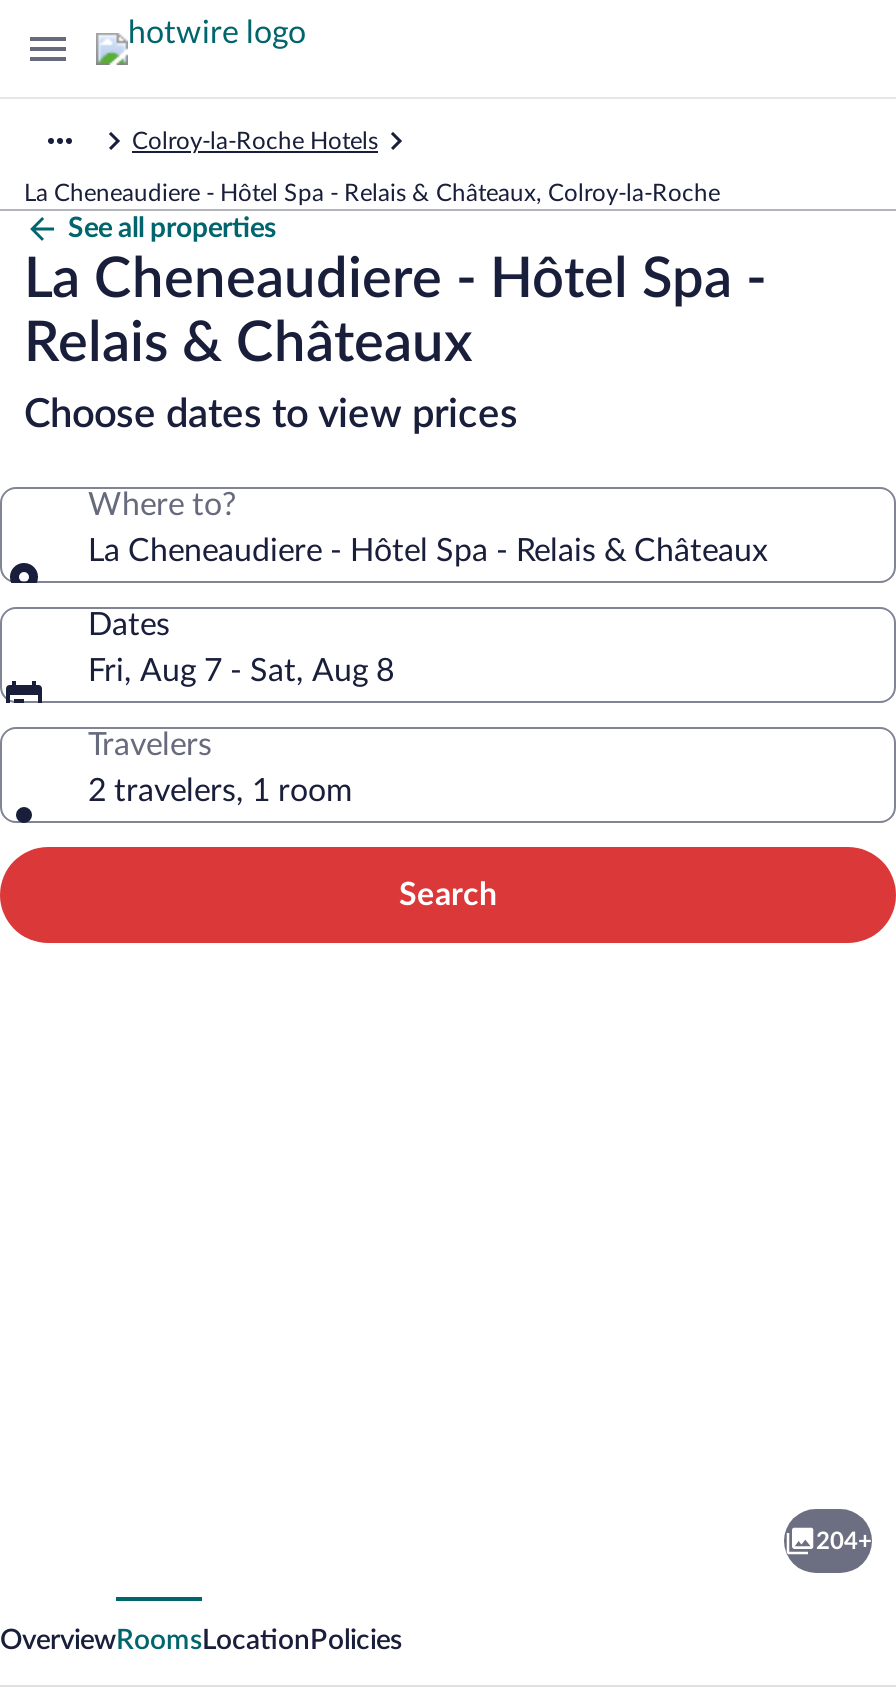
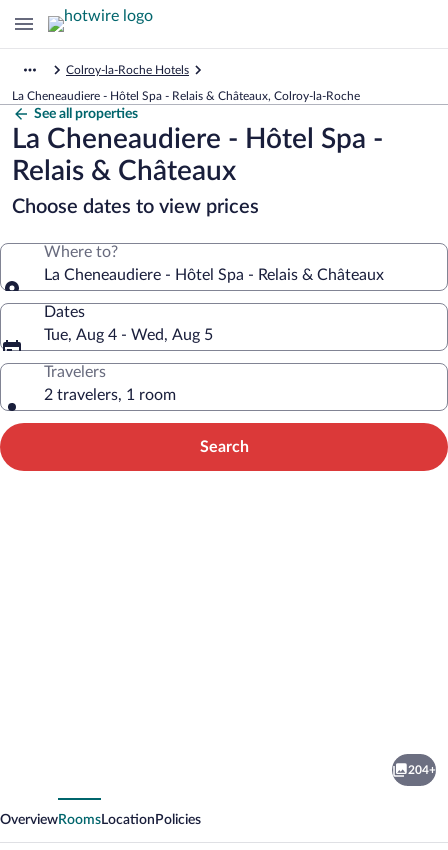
- Fri, Aug 7 - Sat, Aug 8
+ Tue, Aug 4 - Wed, Aug 5
